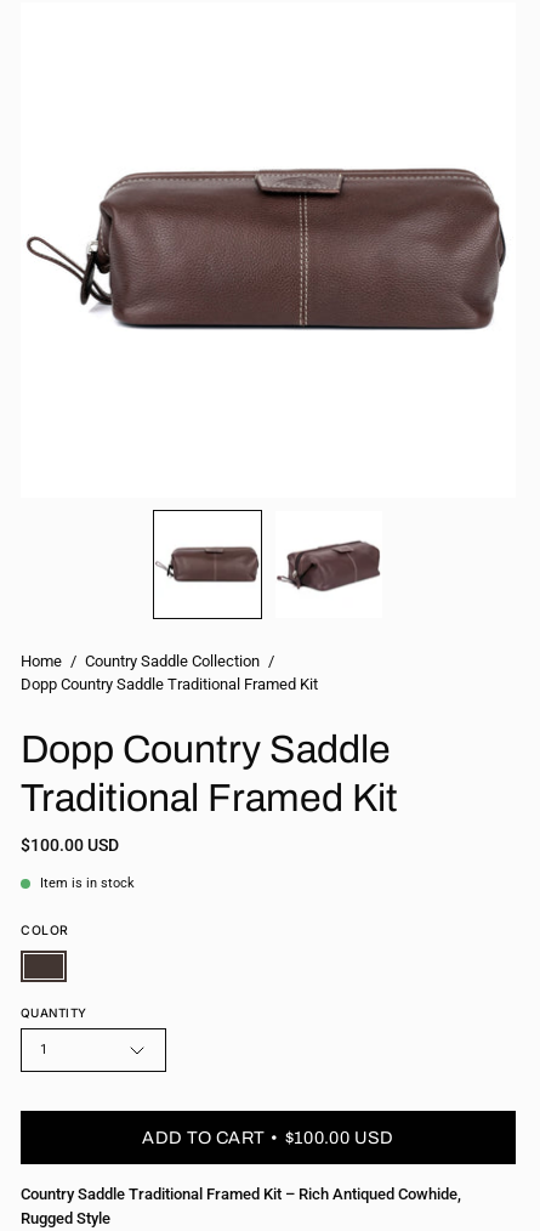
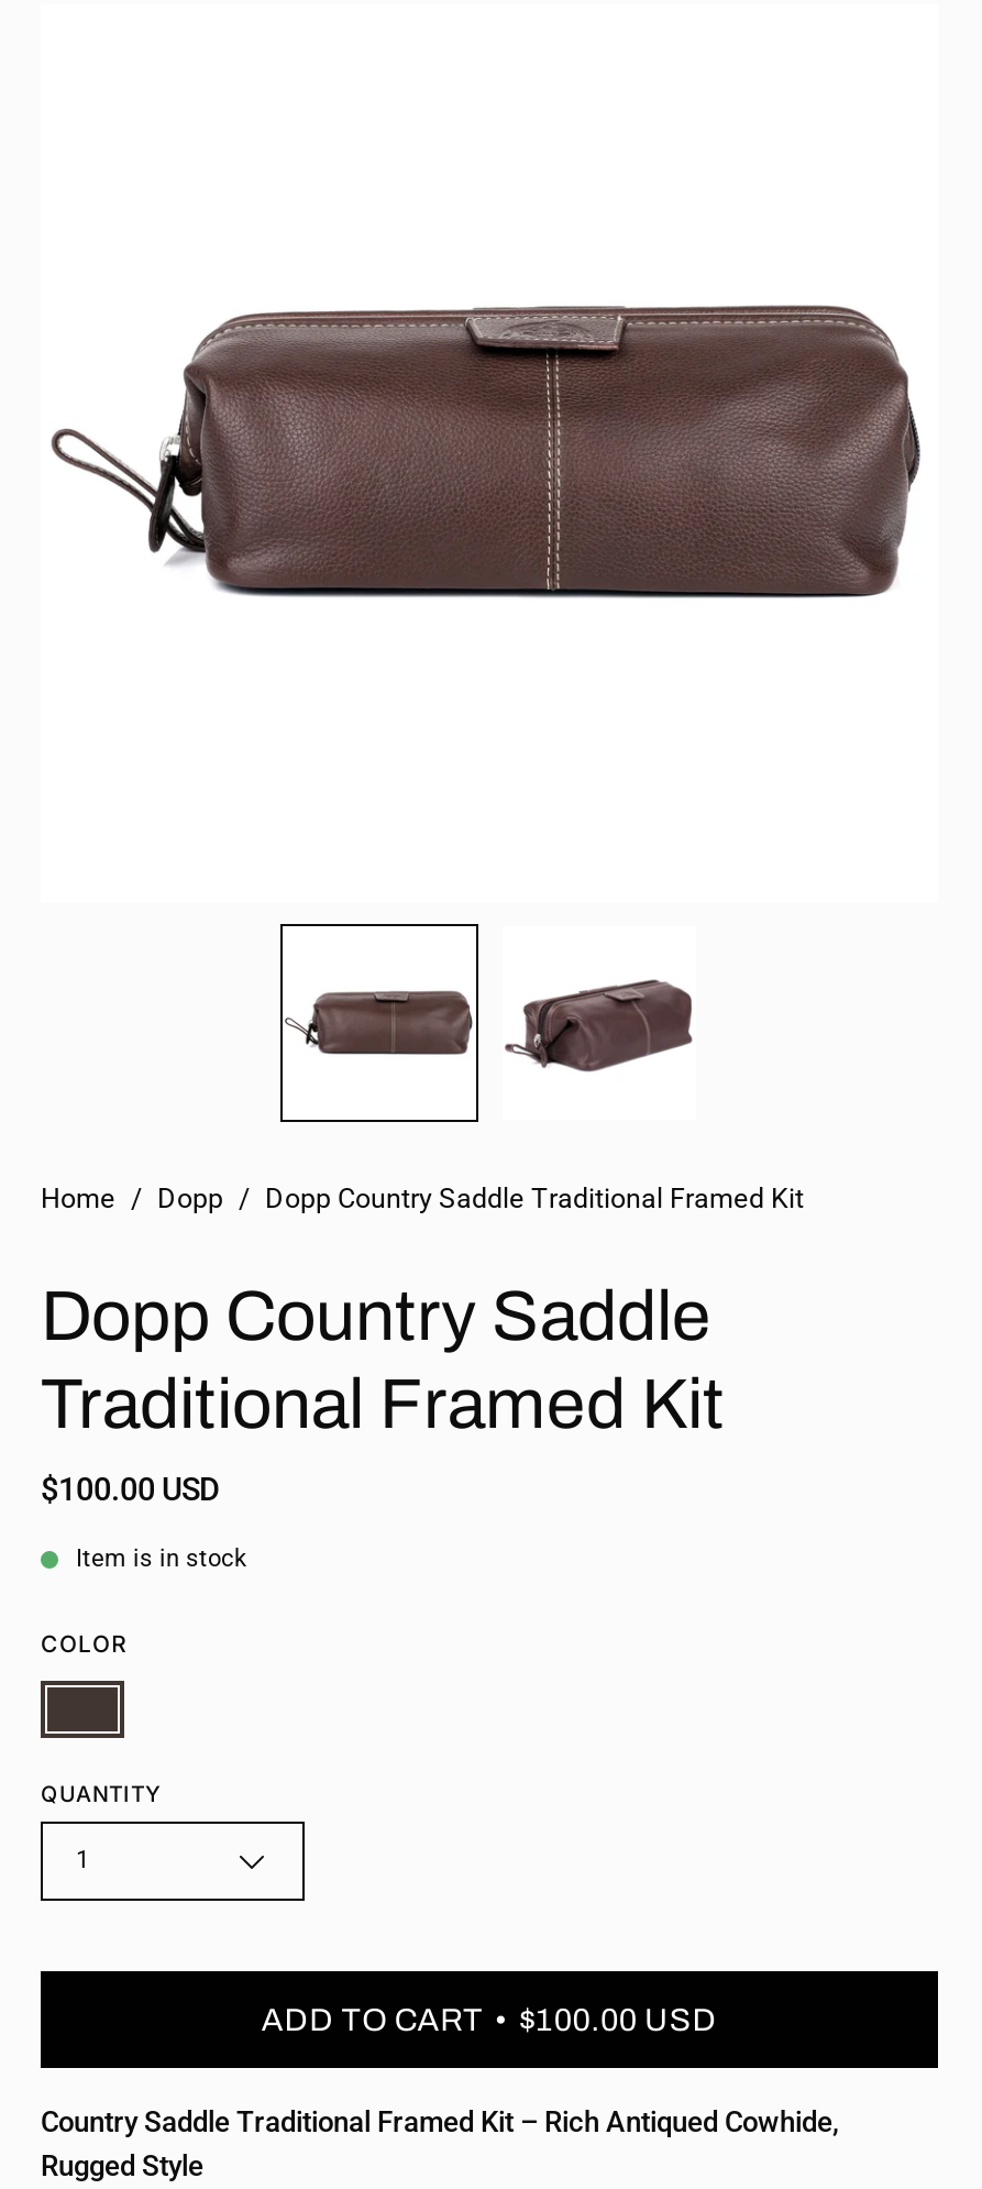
- Home / Country Saddle Collection /
- Dopp Country Saddle Traditional Framed Kit
+ Home / Dopp / Dopp Country Saddle Traditional Framed Kit
